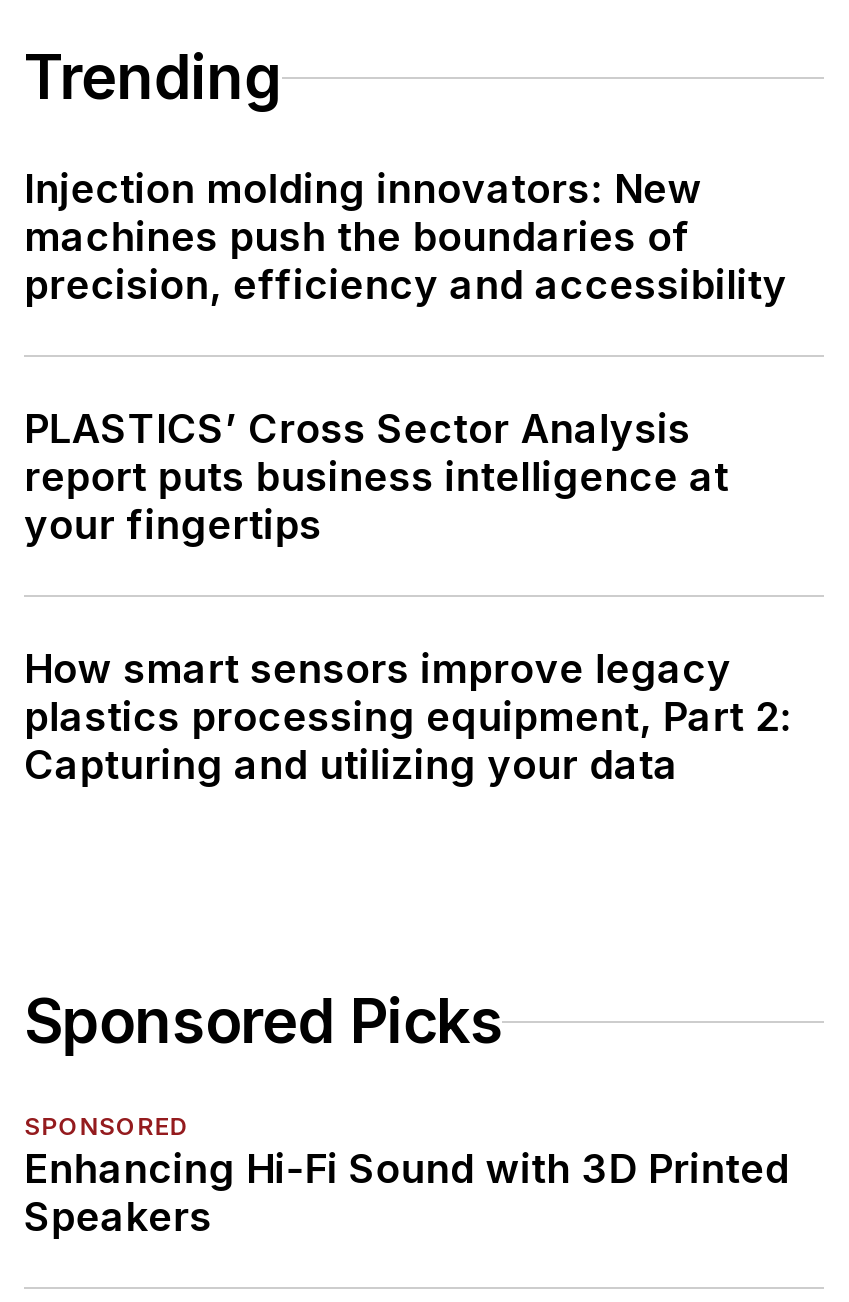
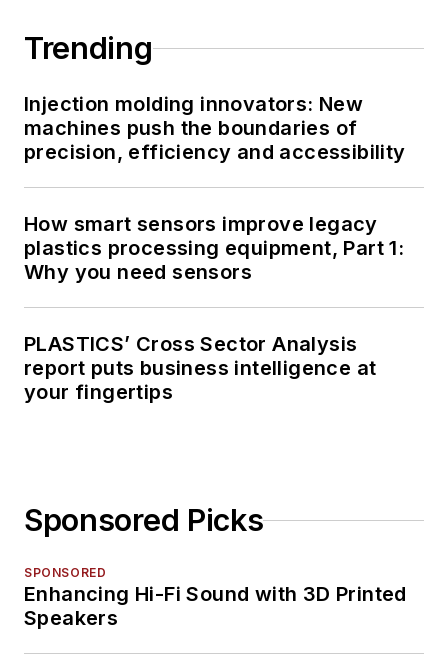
+ plastics processing equipment, Part 1:
+ Why you need sensors

moved down: PLASTICS’ Cross Sector Analysis | report puts business intelligence at | your fingertips

moved up: How smart sensors improve legacy

- plastics processing equipment, Part 2:
- Capturing and utilizing your data
